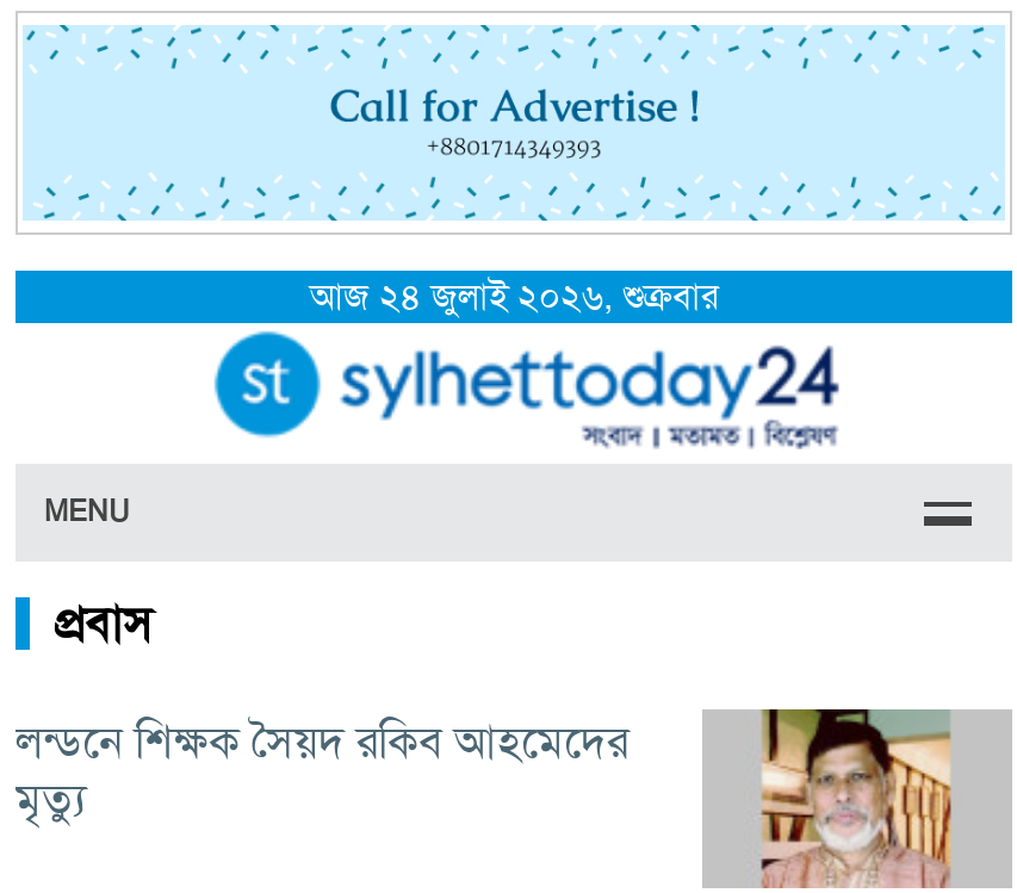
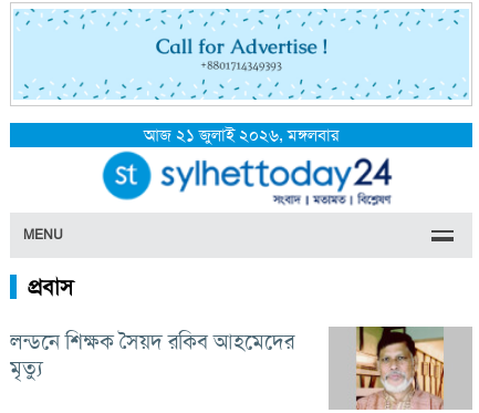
- আজ ২৪ জুলাই ২০২৬, শুক্রবার
+ আজ ২১ জুলাই ২০২৬, মঙ্গলবার
